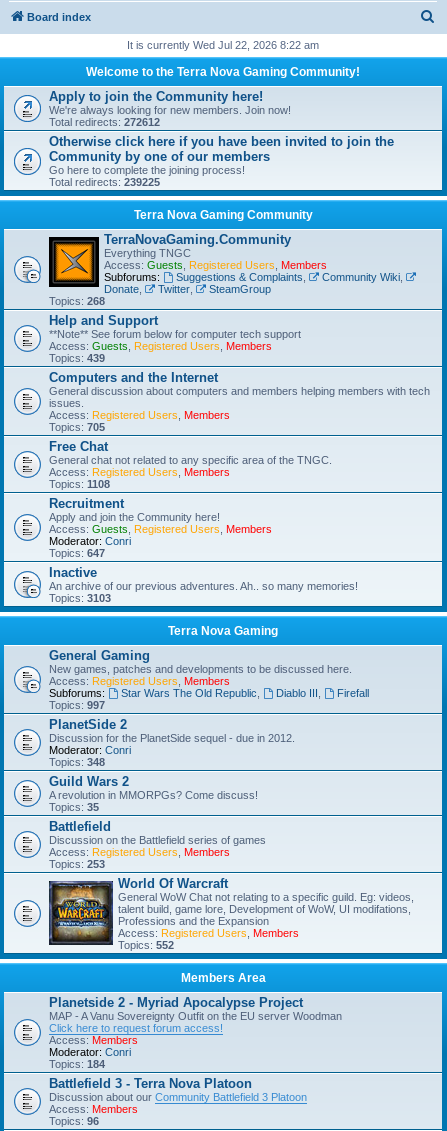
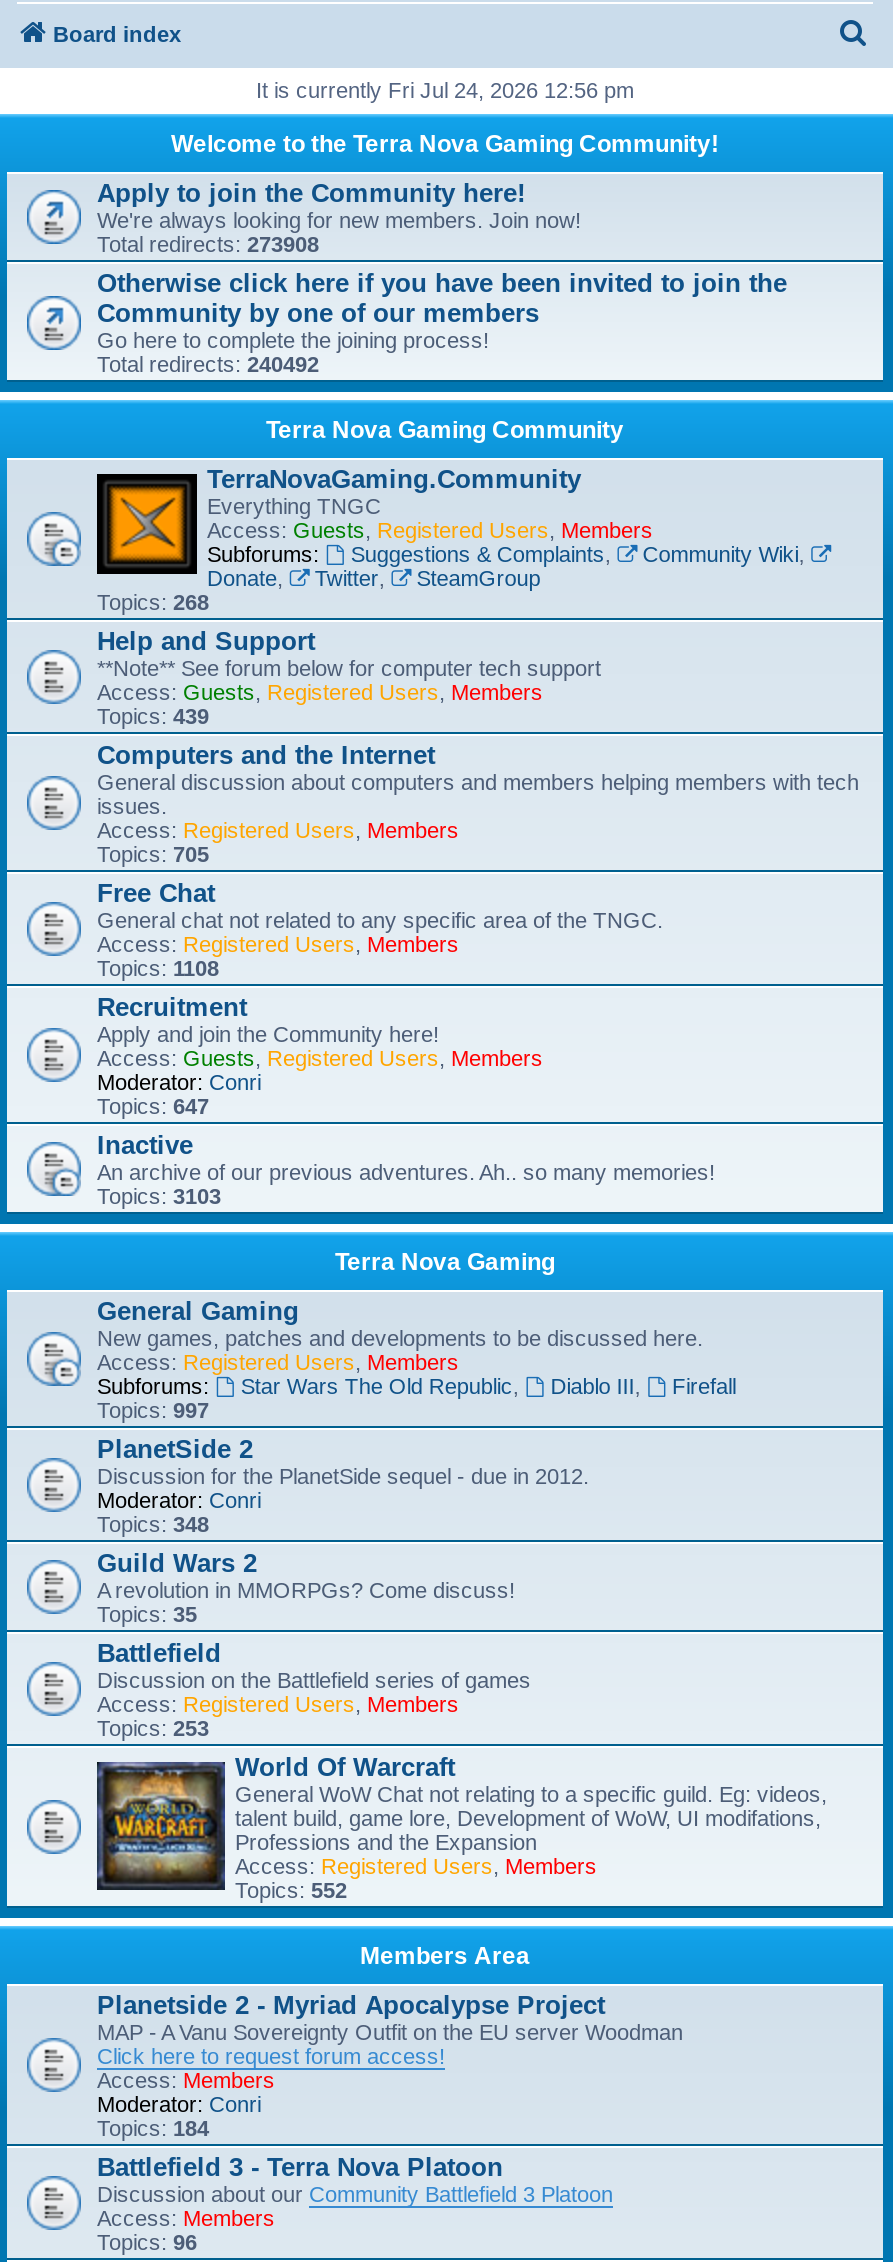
- It is currently Wed Jul 22, 2026 8:22 am
+ It is currently Fri Jul 24, 2026 12:56 pm

- Total redirects: 272612
+ Total redirects: 273908

- Total redirects: 239225
+ Total redirects: 240492
